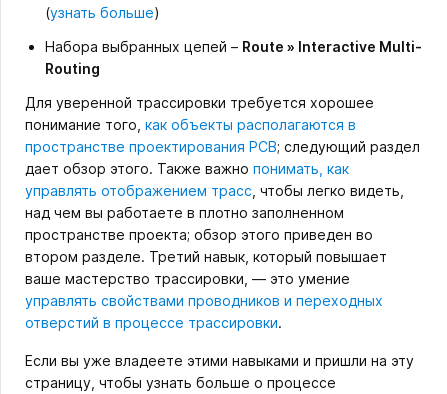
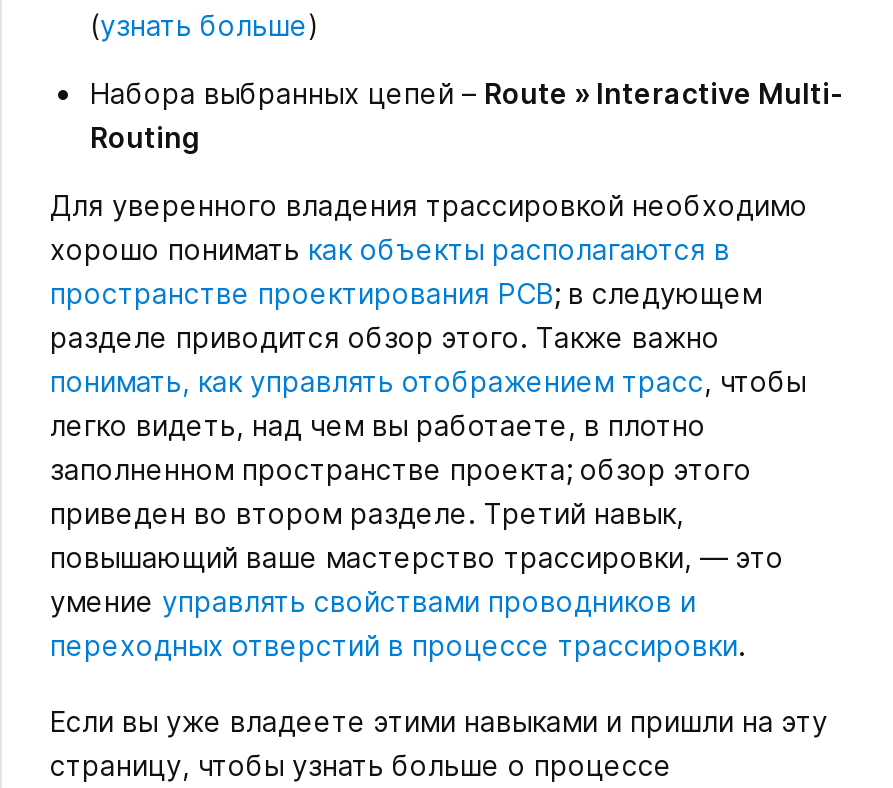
- Для уверенной трассировки требуется хорошее
- понимание того, как объекты располагаются в
- пространстве проектирования PCB; следующий раздел
- дает обзор этого. Также важно понимать, как
- управлять отображением трасс, чтобы легко видеть,
- над чем вы работаете в плотно заполненном
- пространстве проекта; обзор этого приведен во
- втором разделе. Третий навык, который повышает
- ваше мастерство трассировки, — это умение
- управлять свойствами проводников и переходных
- отверстий в процессе трассировки.
+ Для уверенного владения трассировкой необходимо
+ хорошо понимать как объекты располагаются в
+ пространстве проектирования PCB; в следующем
+ разделе приводится обзор этого. Также важно
+ понимать, как управлять отображением трасс, чтобы
+ легко видеть, над чем вы работаете, в плотно
+ заполненном пространстве проекта; обзор этого
+ приведен во втором разделе. Третий навык,
+ повышающий ваше мастерство трассировки, — это
+ умение управлять свойствами проводников и
+ переходных отверстий в процессе трассировки.
